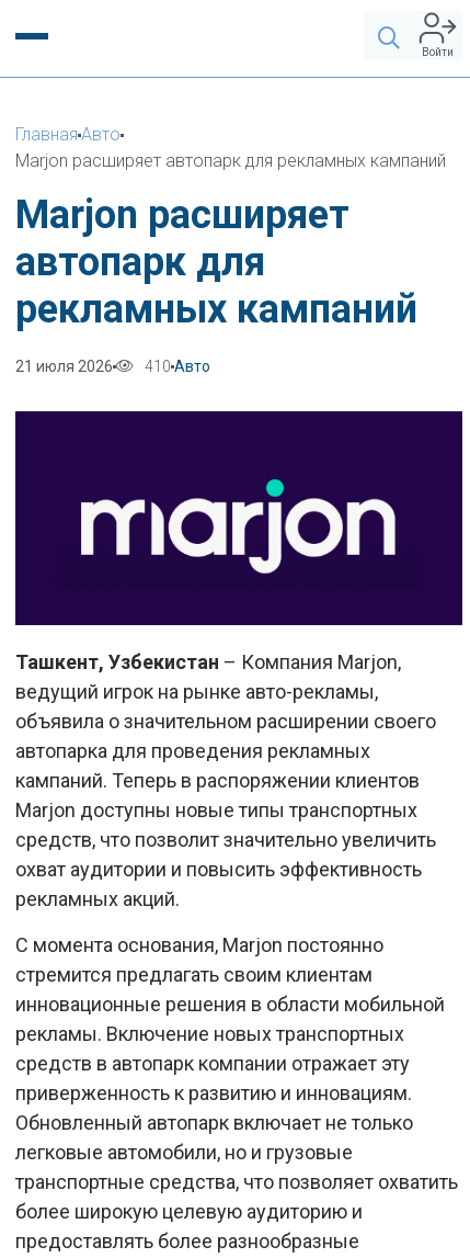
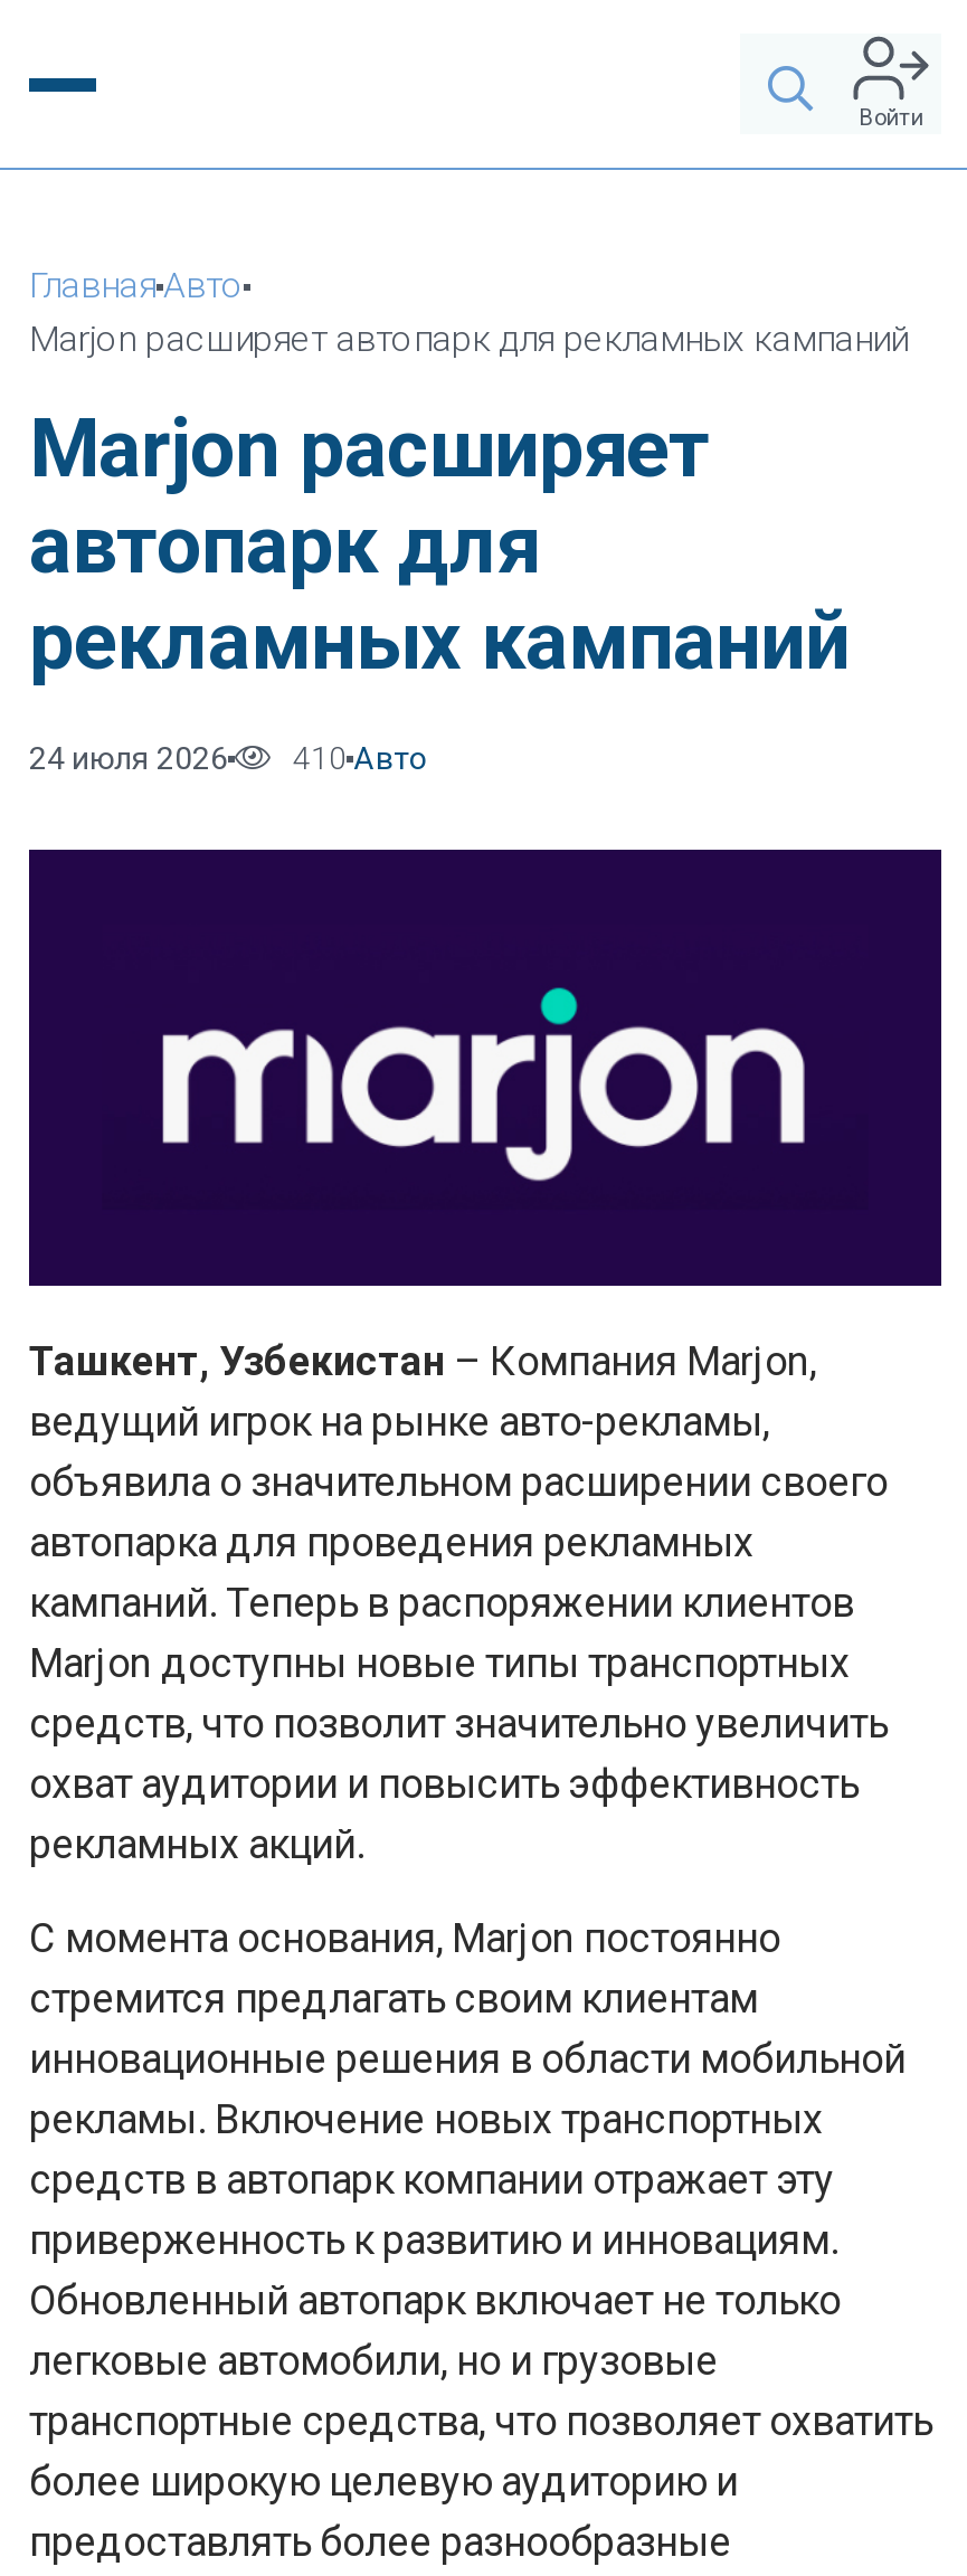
- 21 июля 2026 410 Авто
+ 24 июля 2026 410 Авто
